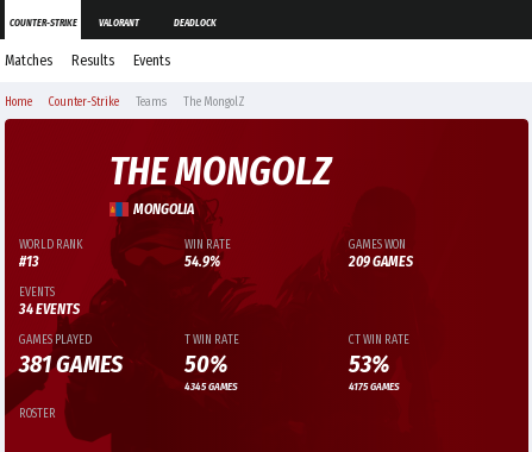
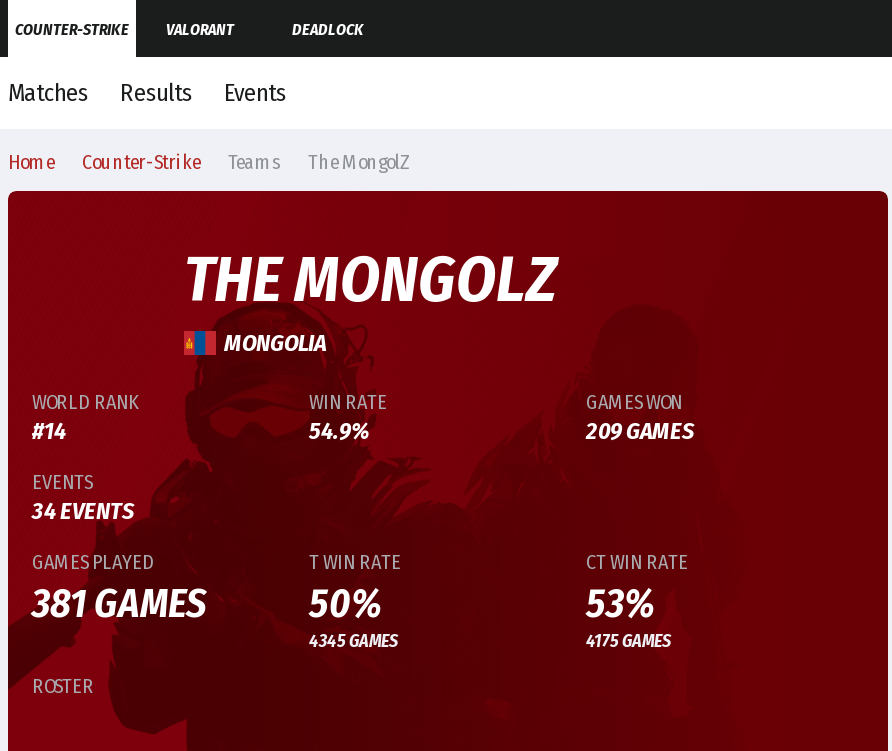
- #13
+ #14
